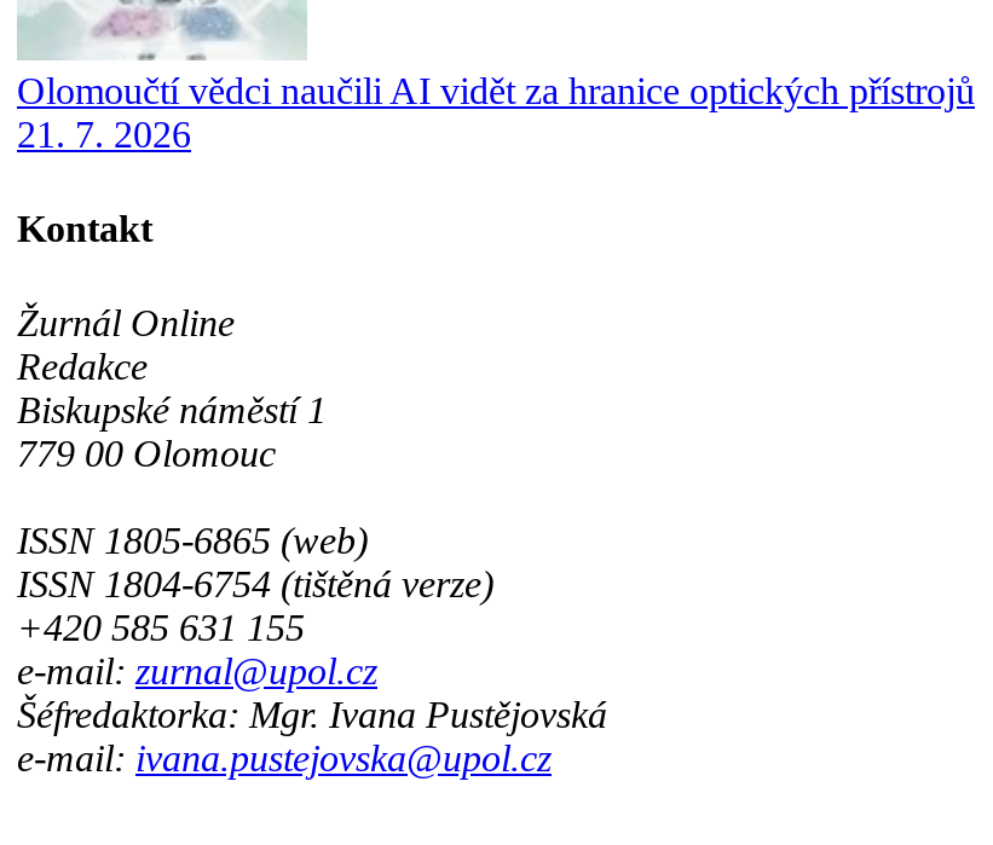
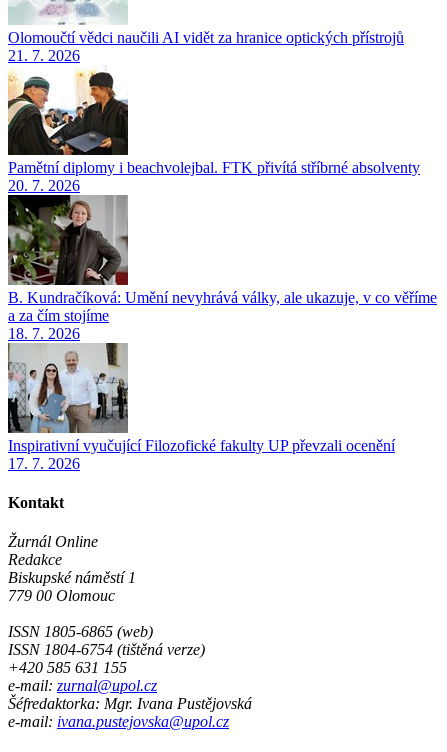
+ [image]
+ Pamětní diplomy i beachvolejbal. FTK přivítá stříbrné absolventy
+ 20. 7. 2026

+ [image]
+ B. Kundračíková: Umění nevyhrává války, ale ukazuje, v co věříme
+ a za čím stojíme
+ 18. 7. 2026

+ [image]
+ Inspirativní vyučující Filozofické fakulty UP převzali ocenění
+ 17. 7. 2026
